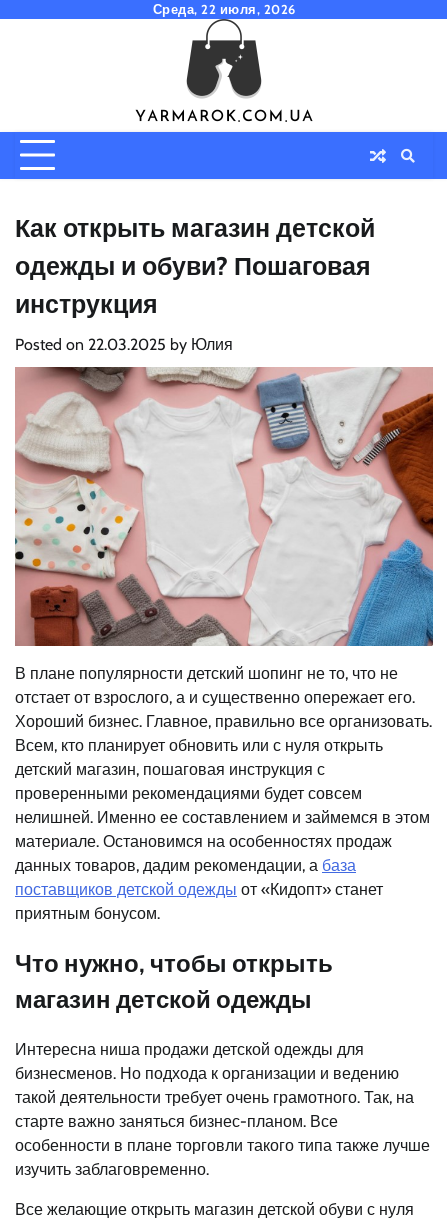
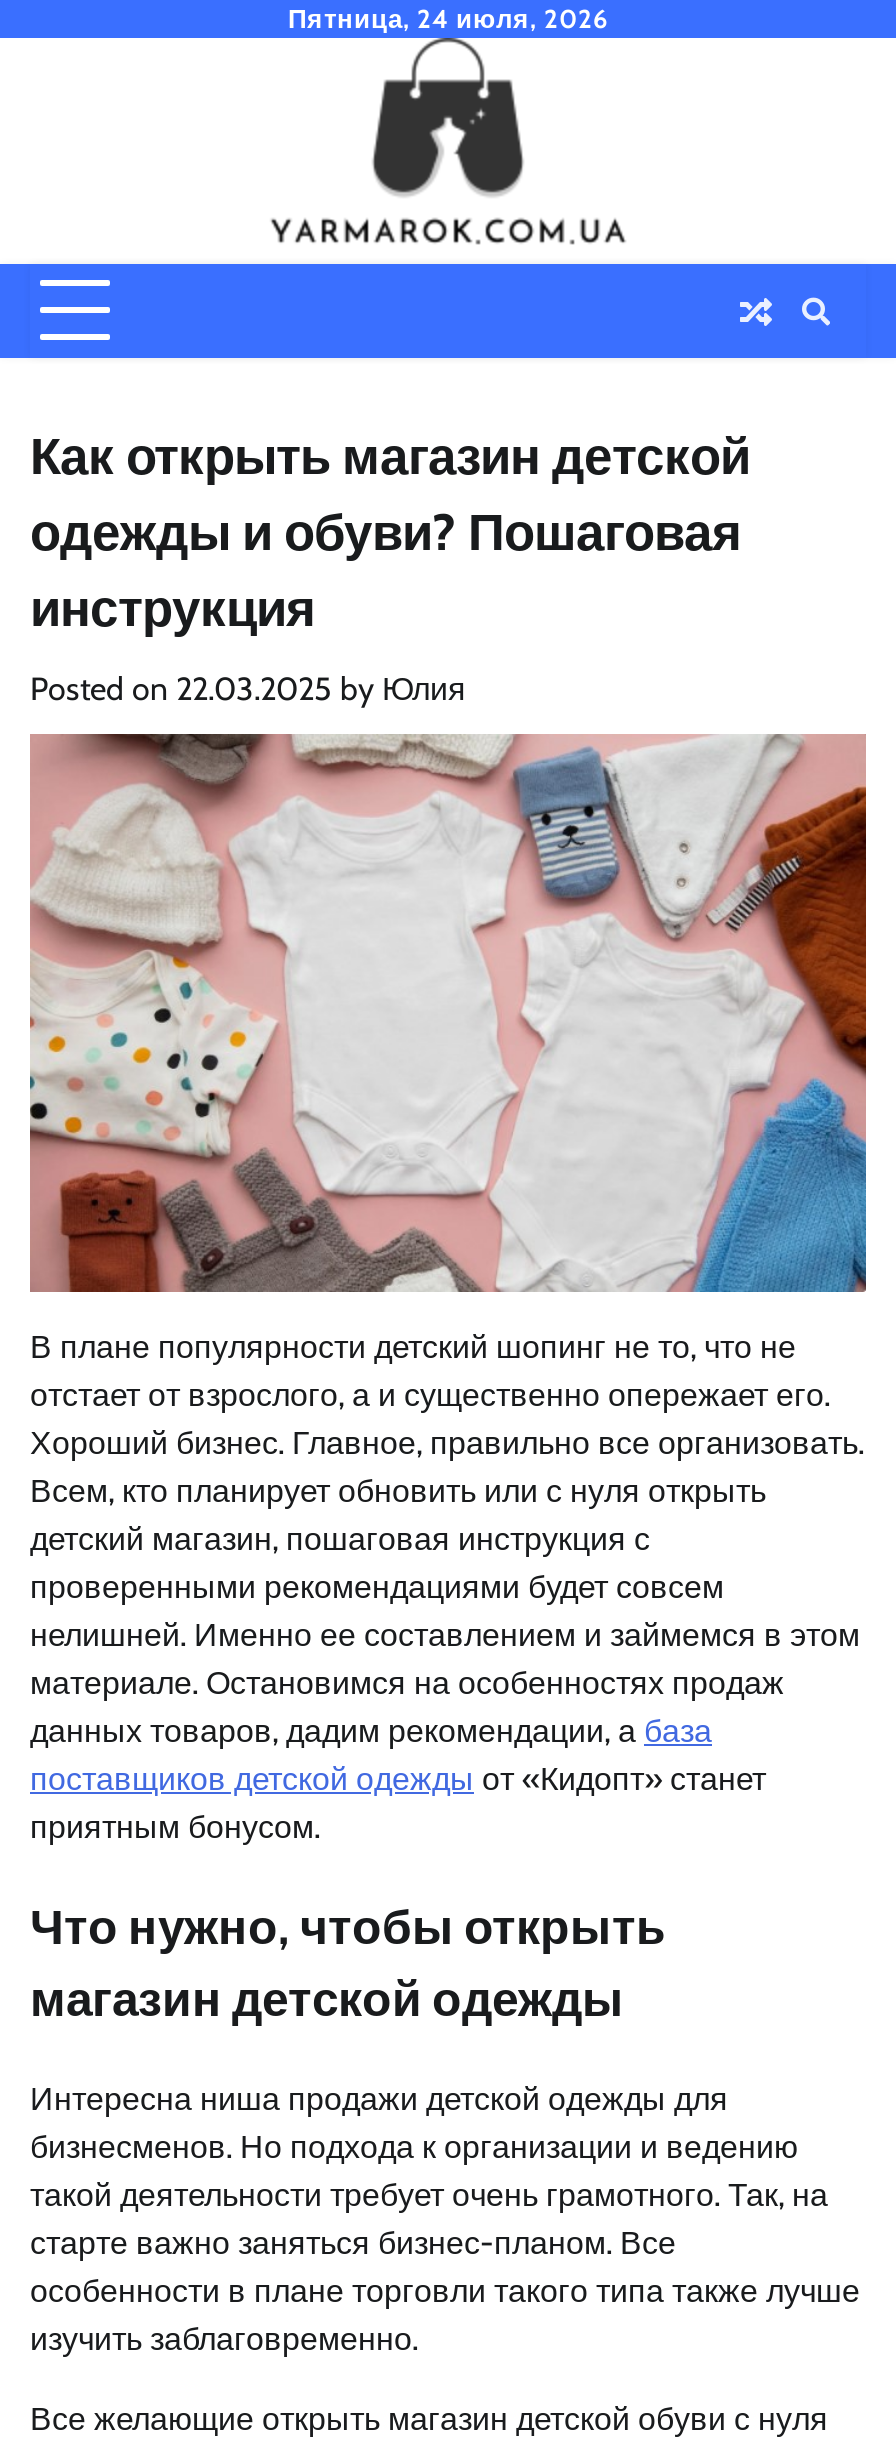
- Среда, 22 июля, 2026
+ Пятница, 24 июля, 2026
